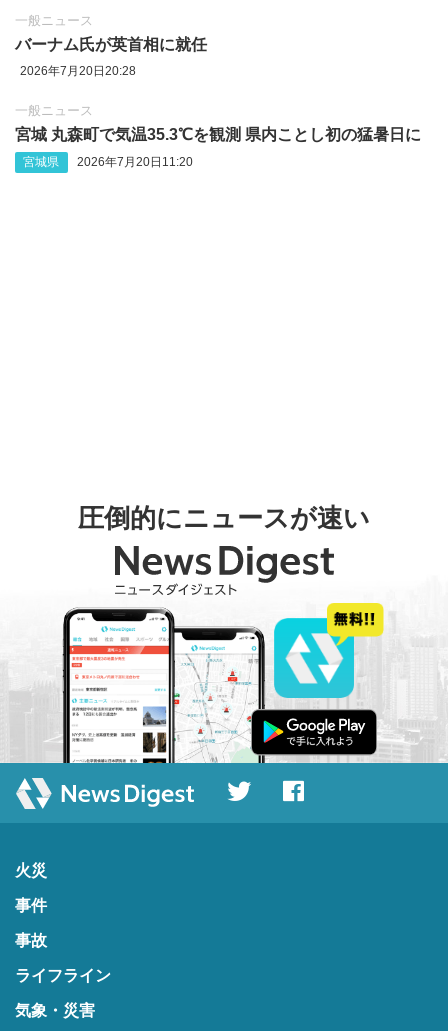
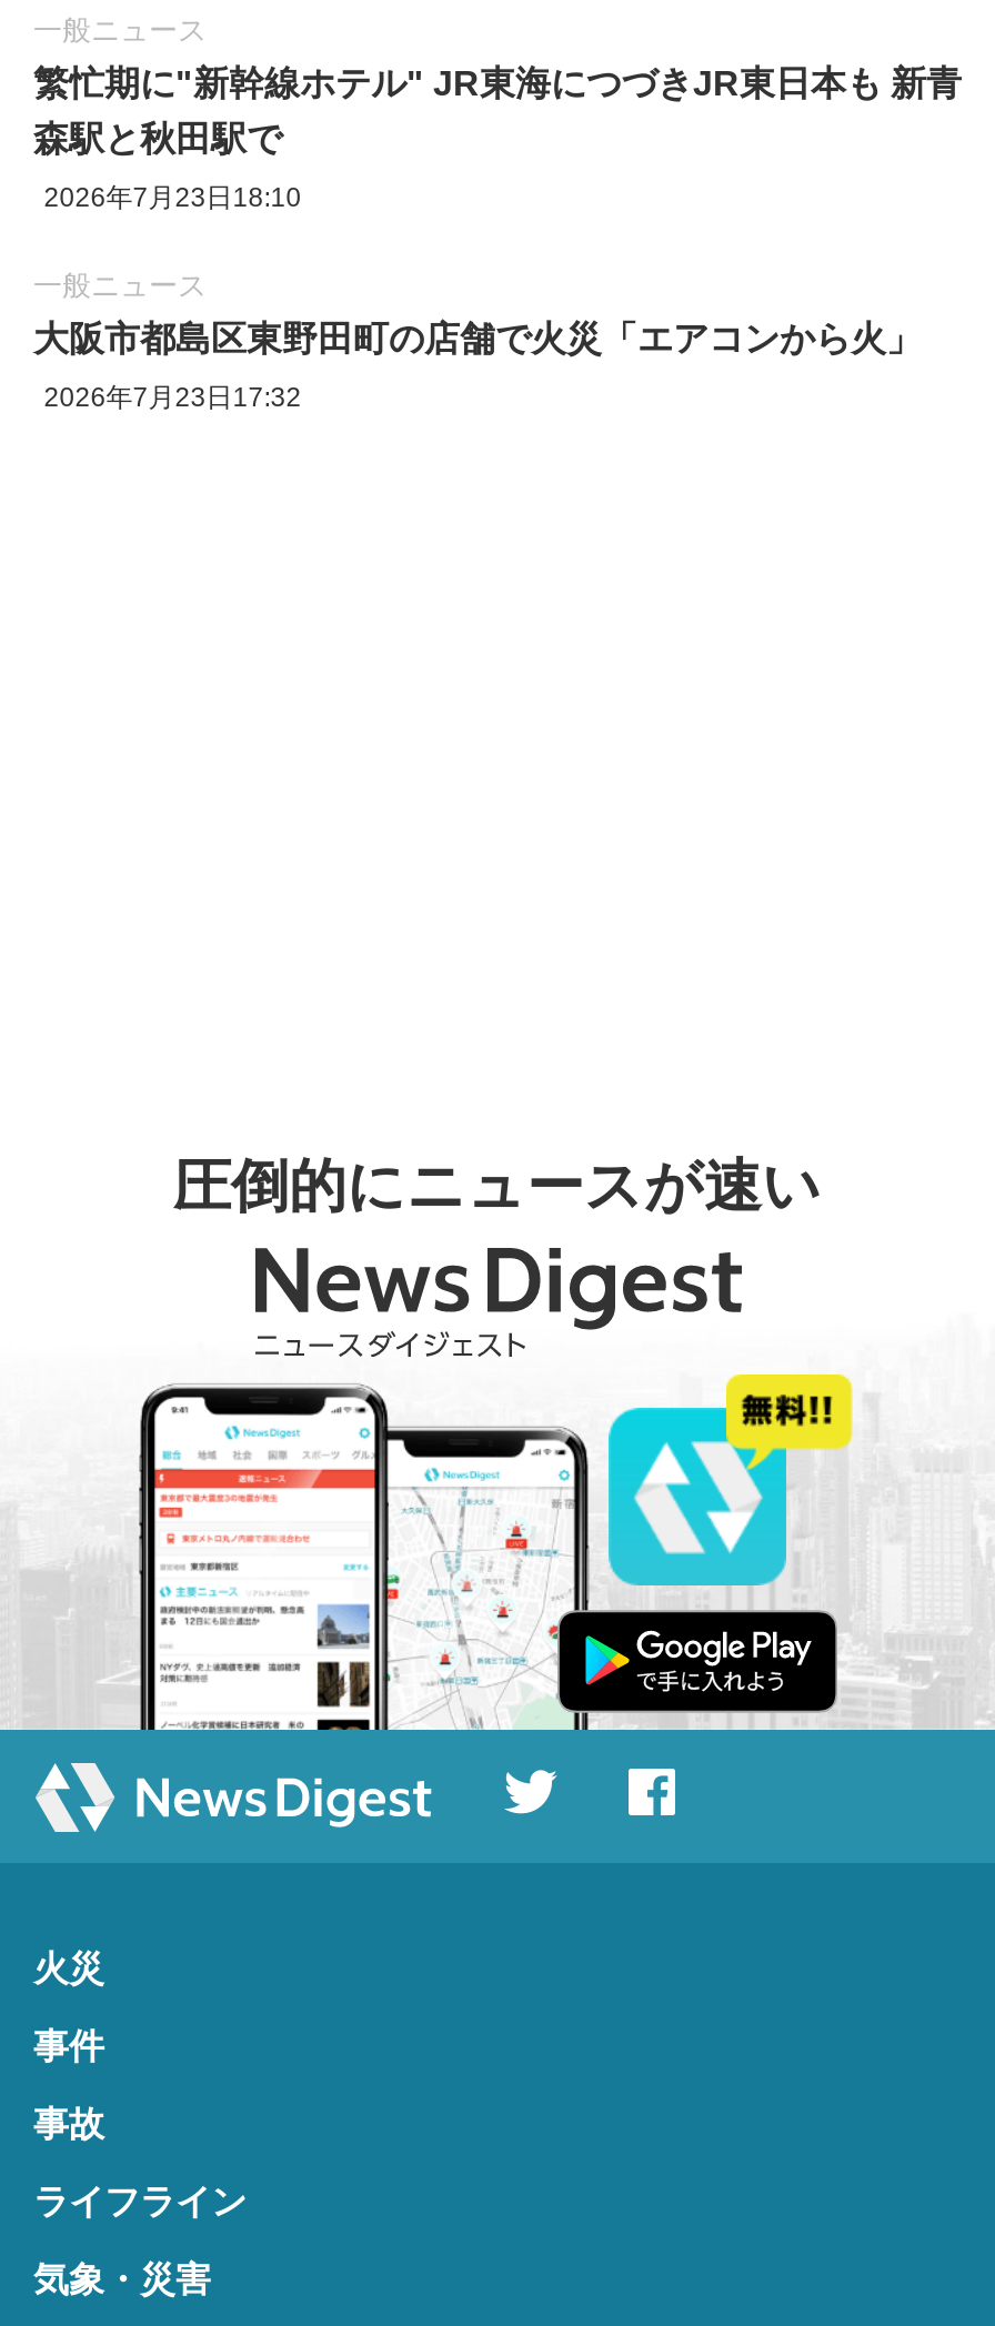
- バーナム氏が英首相に就任
- 2026年7月20日20:28
+ 繁忙期に"新幹線ホテル" JR東海につづきJR東日本も 新青
+ 森駅と秋田駅で
+ 2026年7月23日18:10

- 宮城 丸森町で気温35.3℃を観測 県内ことし初の猛暑日に
+ 大阪市都島区東野田町の店舗で火災「エアコンから火」

- 宮城県
- 2026年7月20日11:20
+ 2026年7月23日17:32
